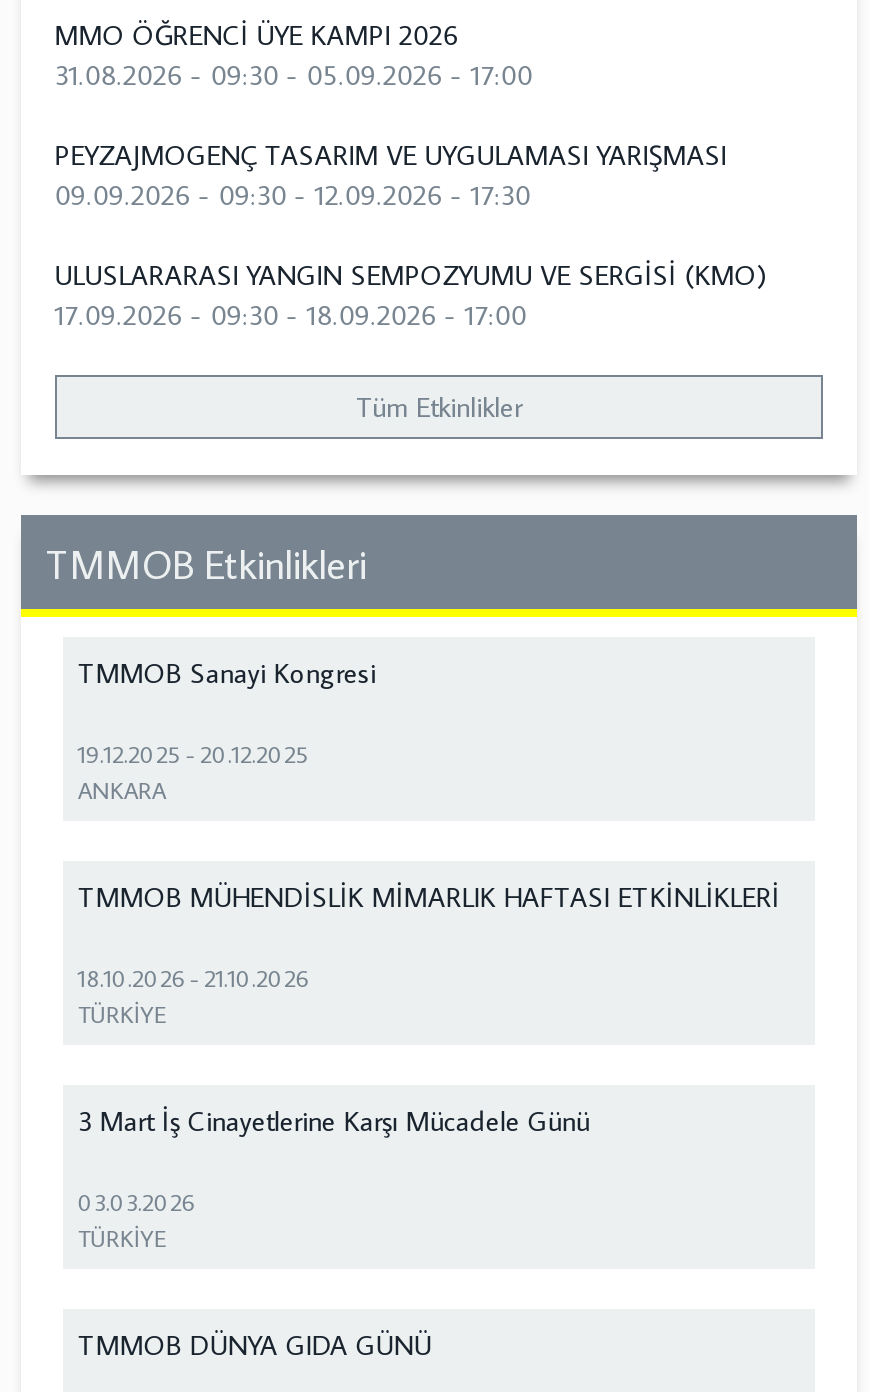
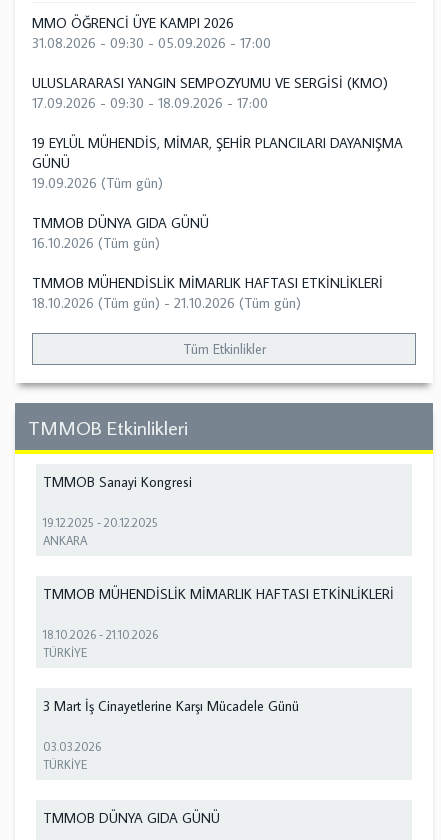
- PEYZAJMOGENÇ TASARIM VE UYGULAMASI YARIŞMASI
- 09.09.2026 - 09:30 - 12.09.2026 - 17:30

moved up: ULUSLARARASI YANGIN SEMPOZYUMU VE SERGİSİ (KMO) | 17.09.2026 - 09:30 - 18.09.2026 - 17:00

+ 19 EYLÜL MÜHENDİS, MİMAR, ŞEHİR PLANCILARI DAYANIŞMA
+ GÜNÜ
+ 19.09.2026 (Tüm gün)
+ TMMOB DÜNYA GIDA GÜNÜ
+ 16.10.2026 (Tüm gün)
+ TMMOB MÜHENDİSLİK MİMARLIK HAFTASI ETKİNLİKLERİ
+ 18.10.2026 (Tüm gün) - 21.10.2026 (Tüm gün)
